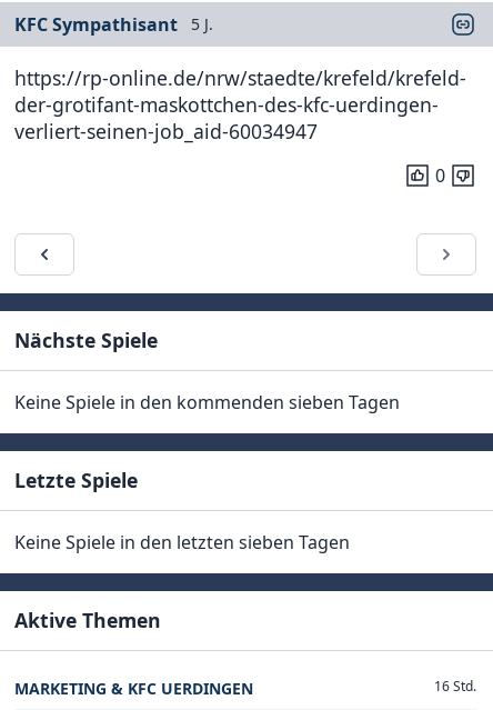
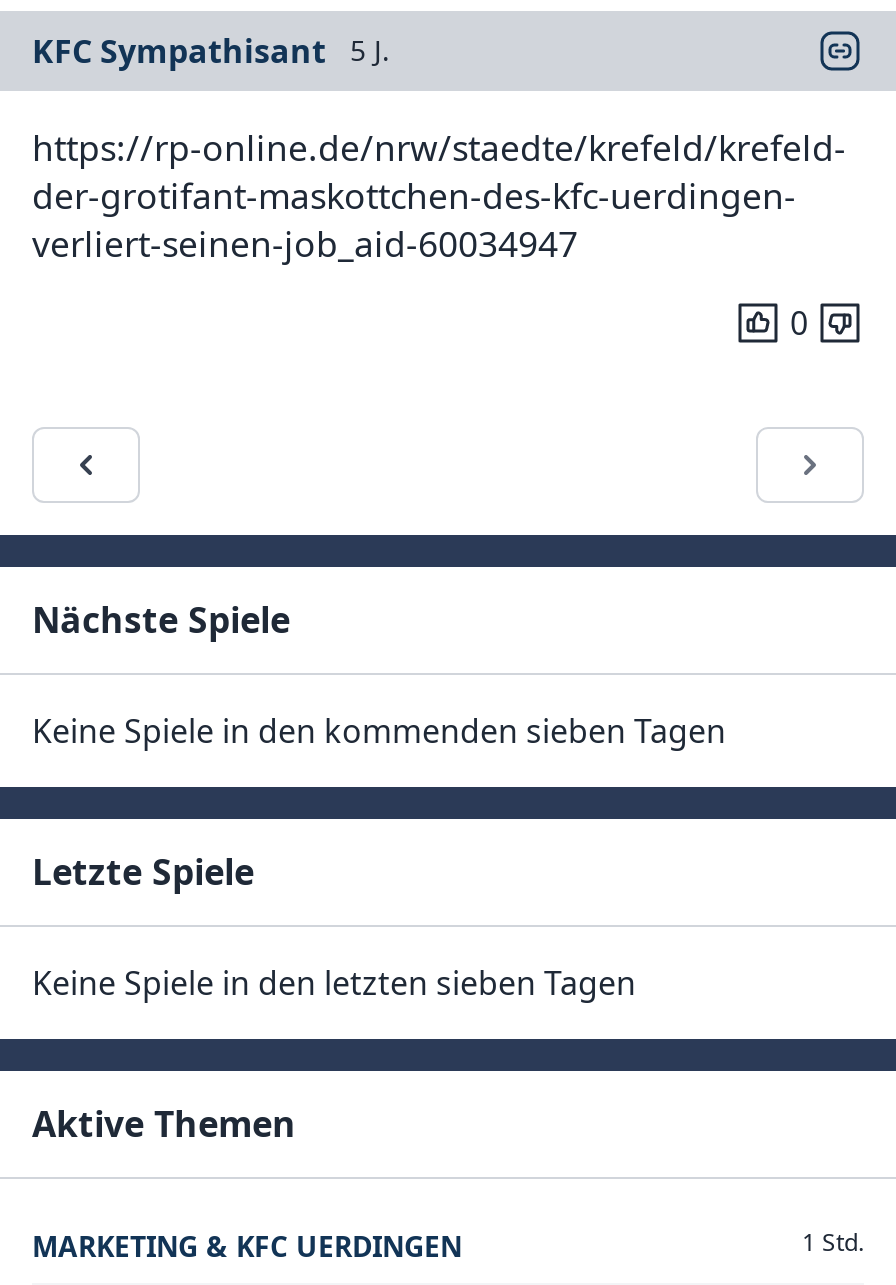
- 16 Std.
+ 1 Std.
